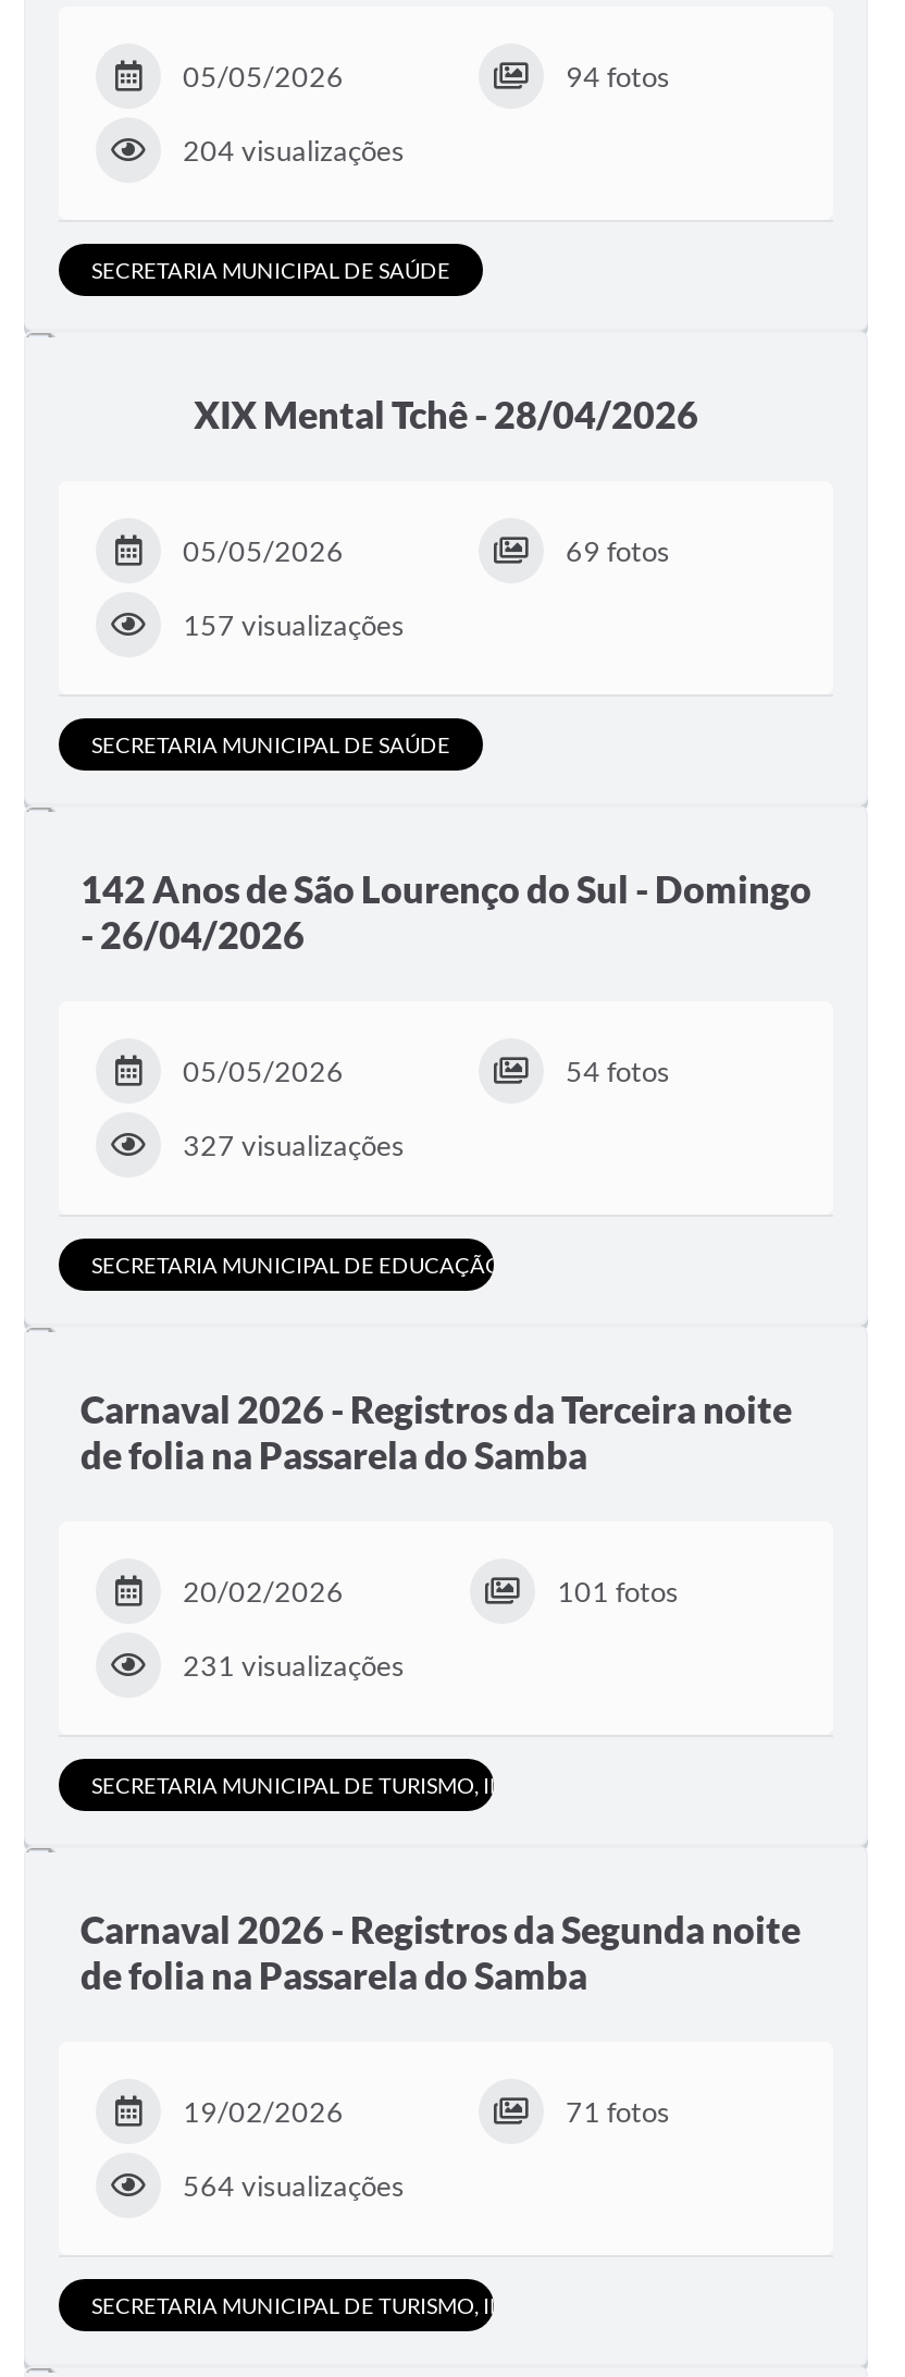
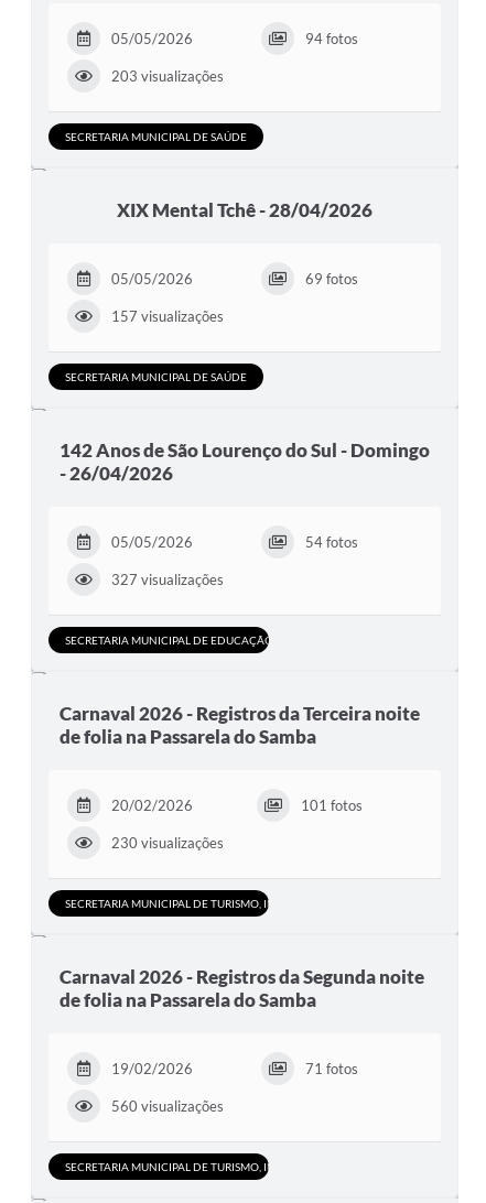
- 204 visualizações
+ 203 visualizações

- 231 visualizações
+ 230 visualizações

- 564 visualizações
+ 560 visualizações
